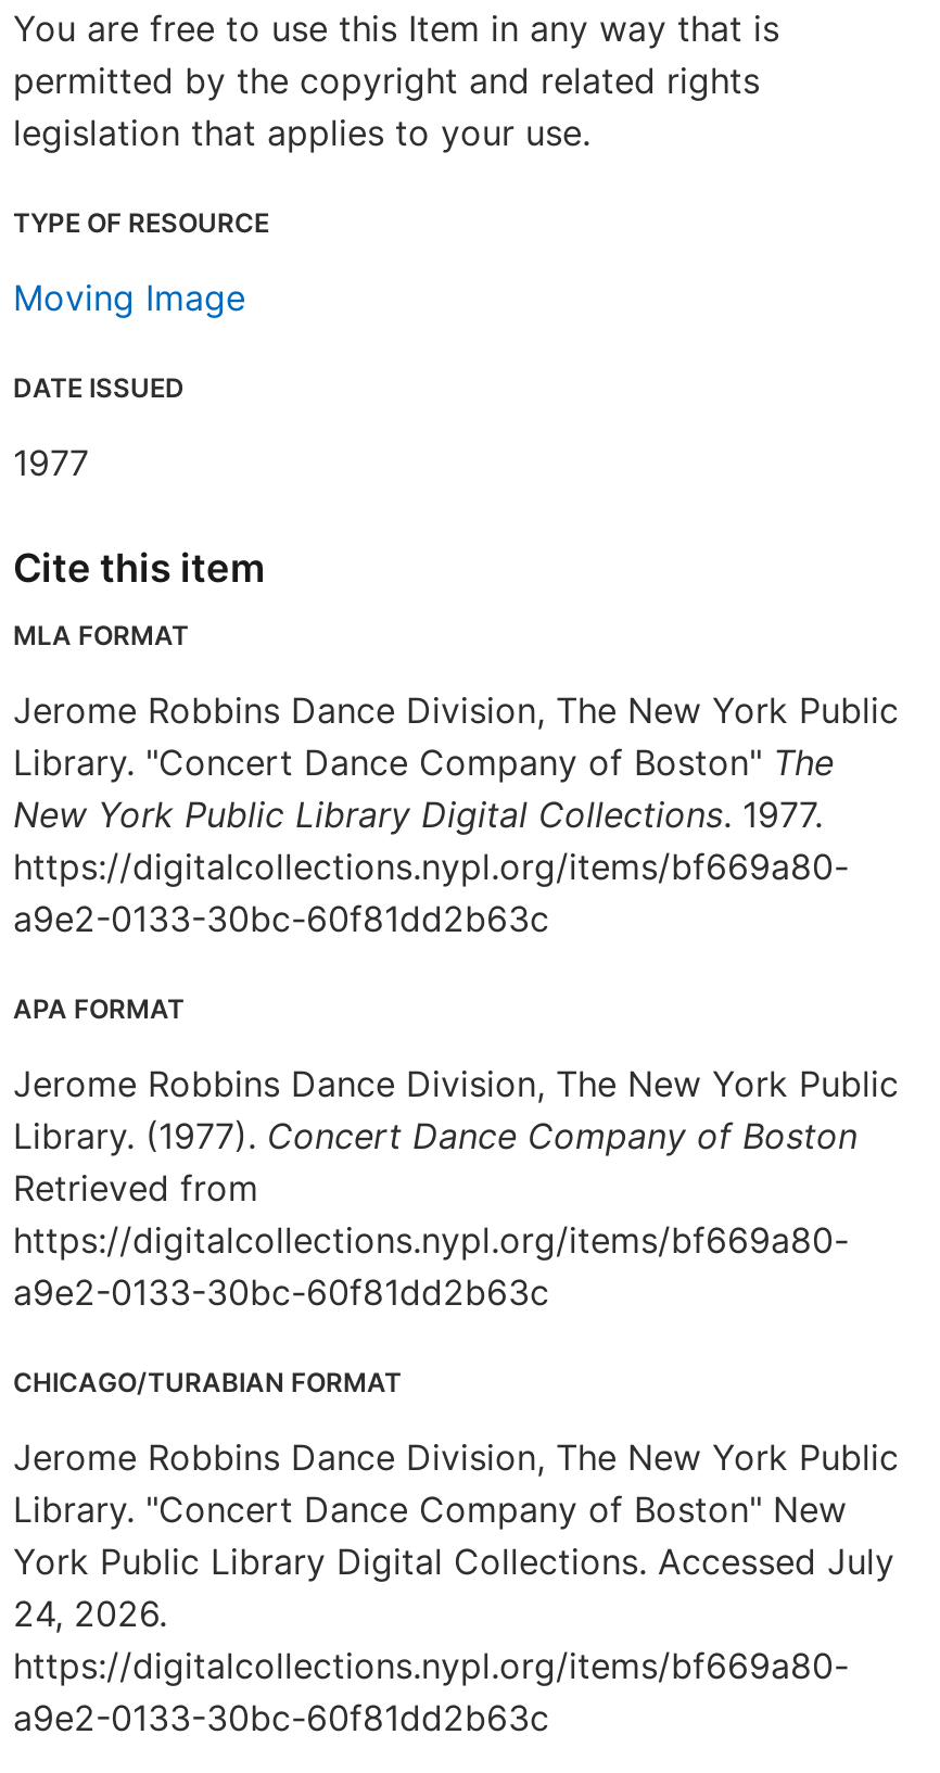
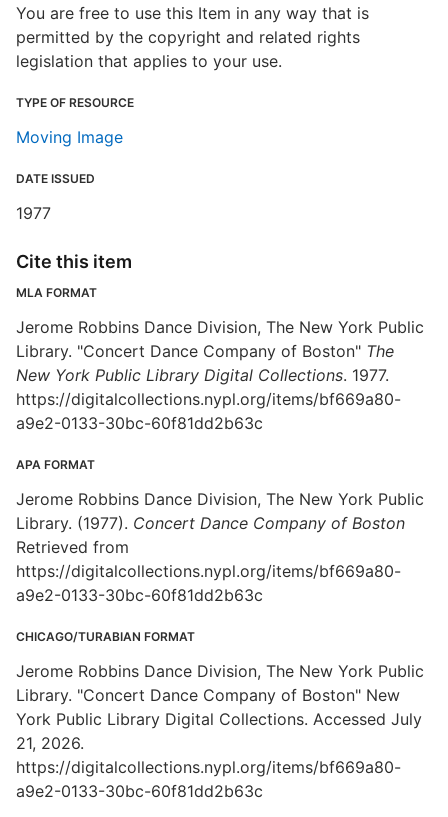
- 24, 2026.
+ 21, 2026.
